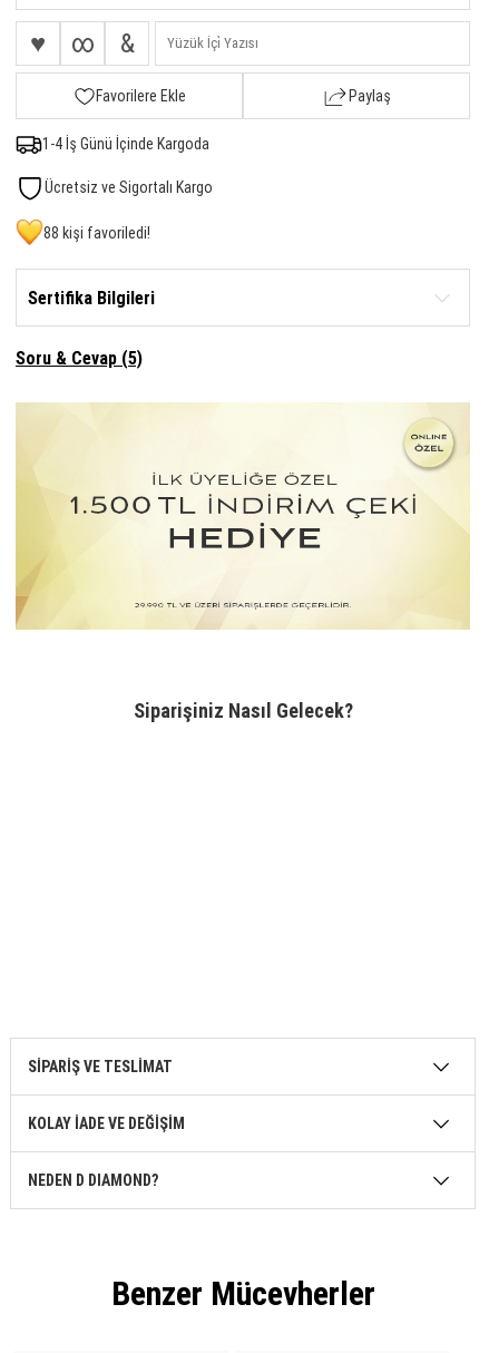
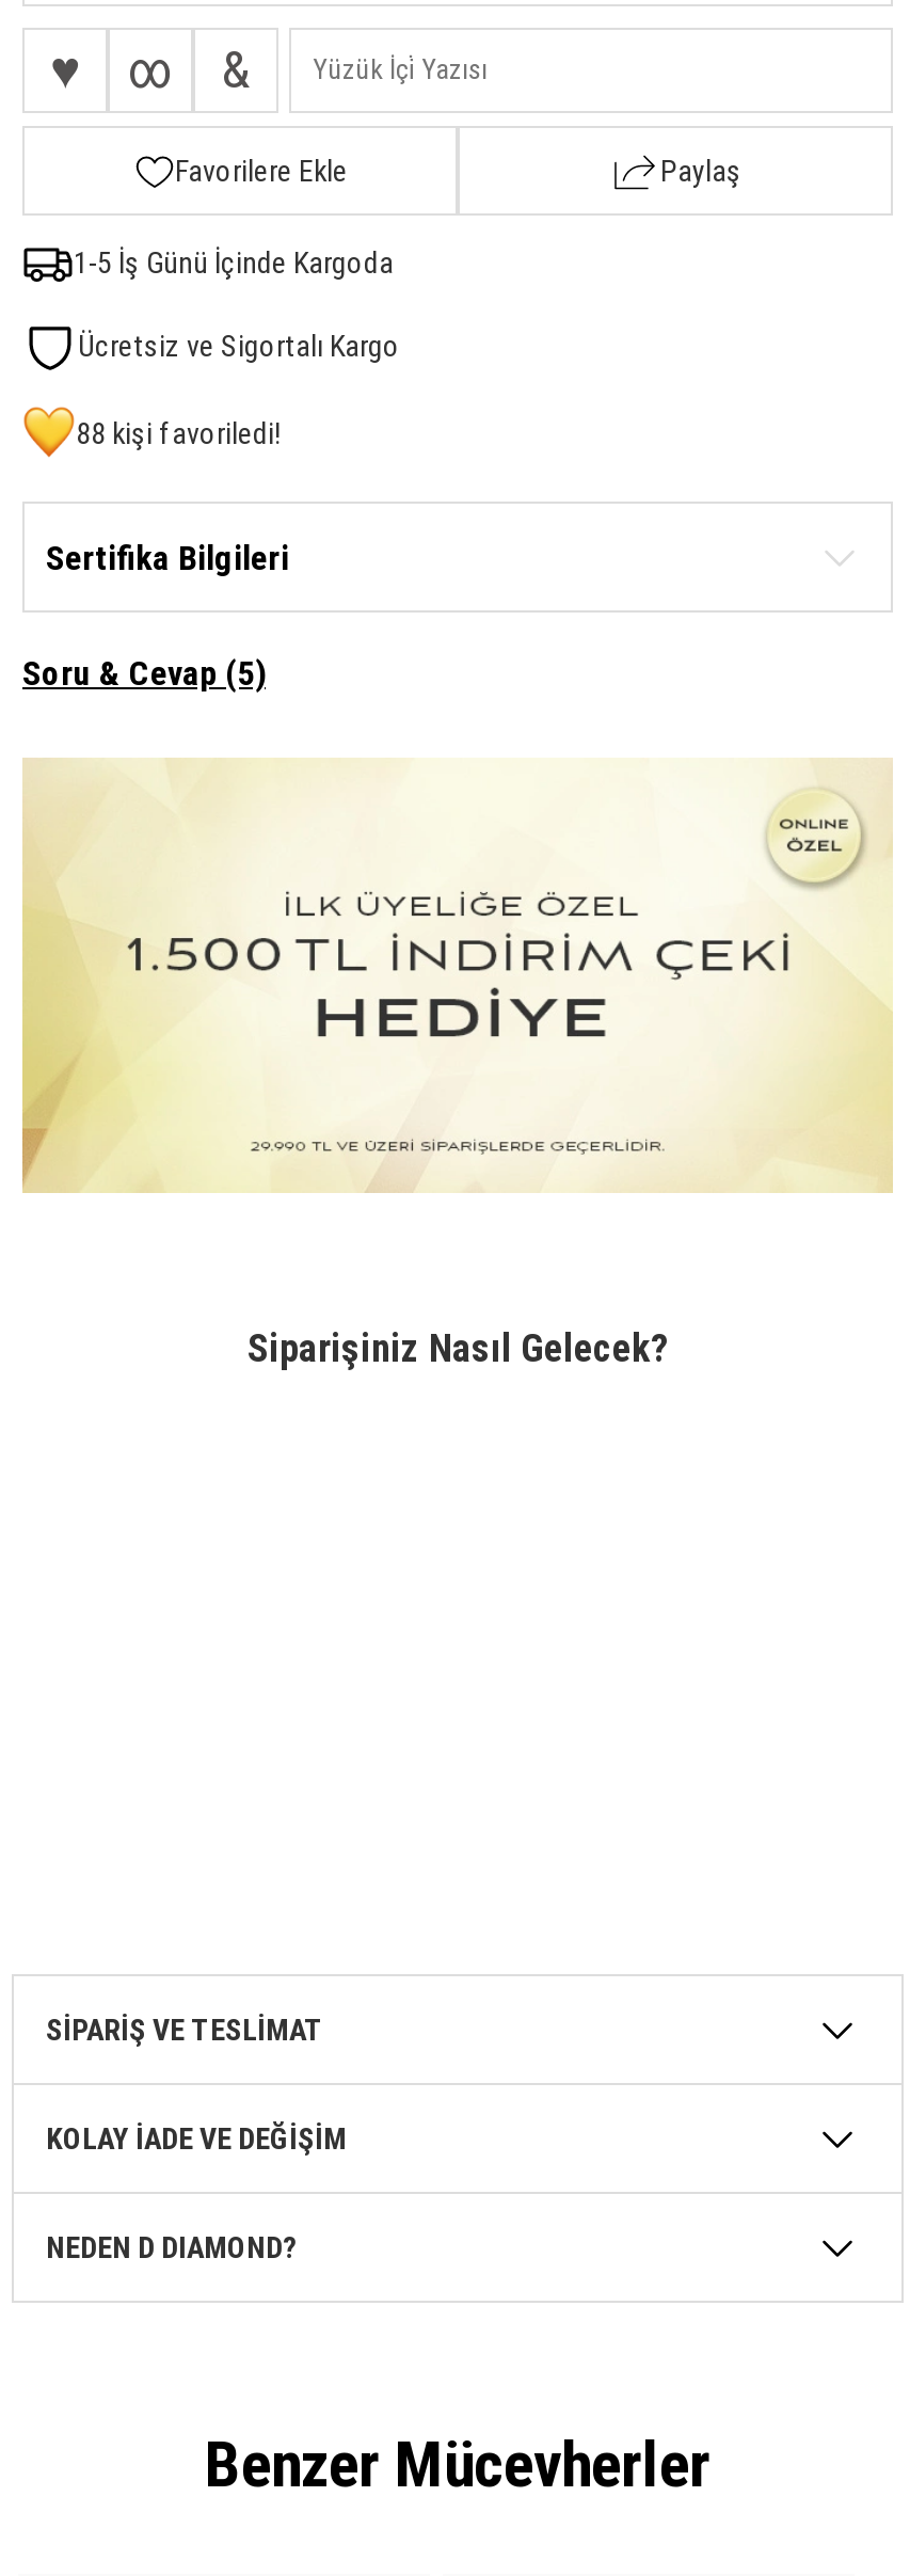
- 1-4 İş Günü İçinde Kargoda
+ 1-5 İş Günü İçinde Kargoda
